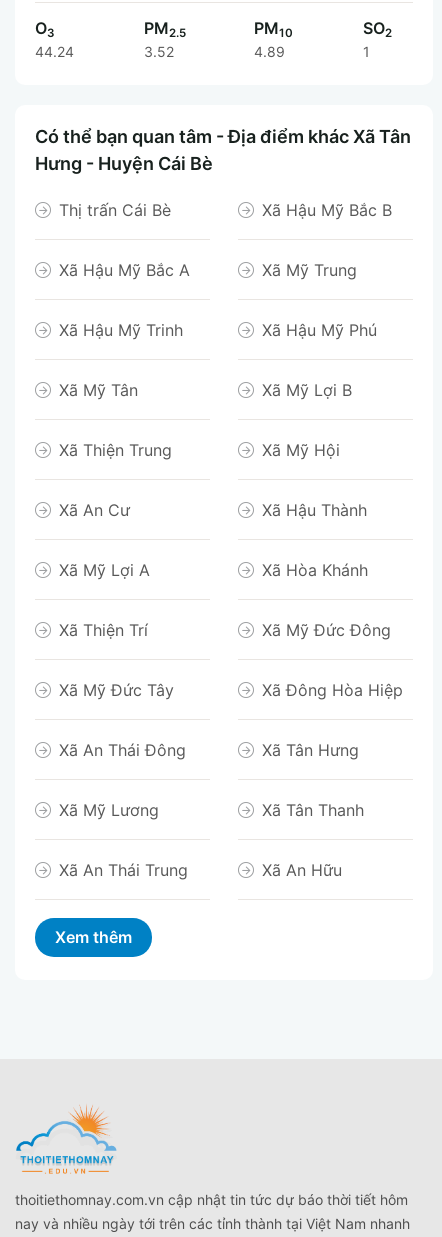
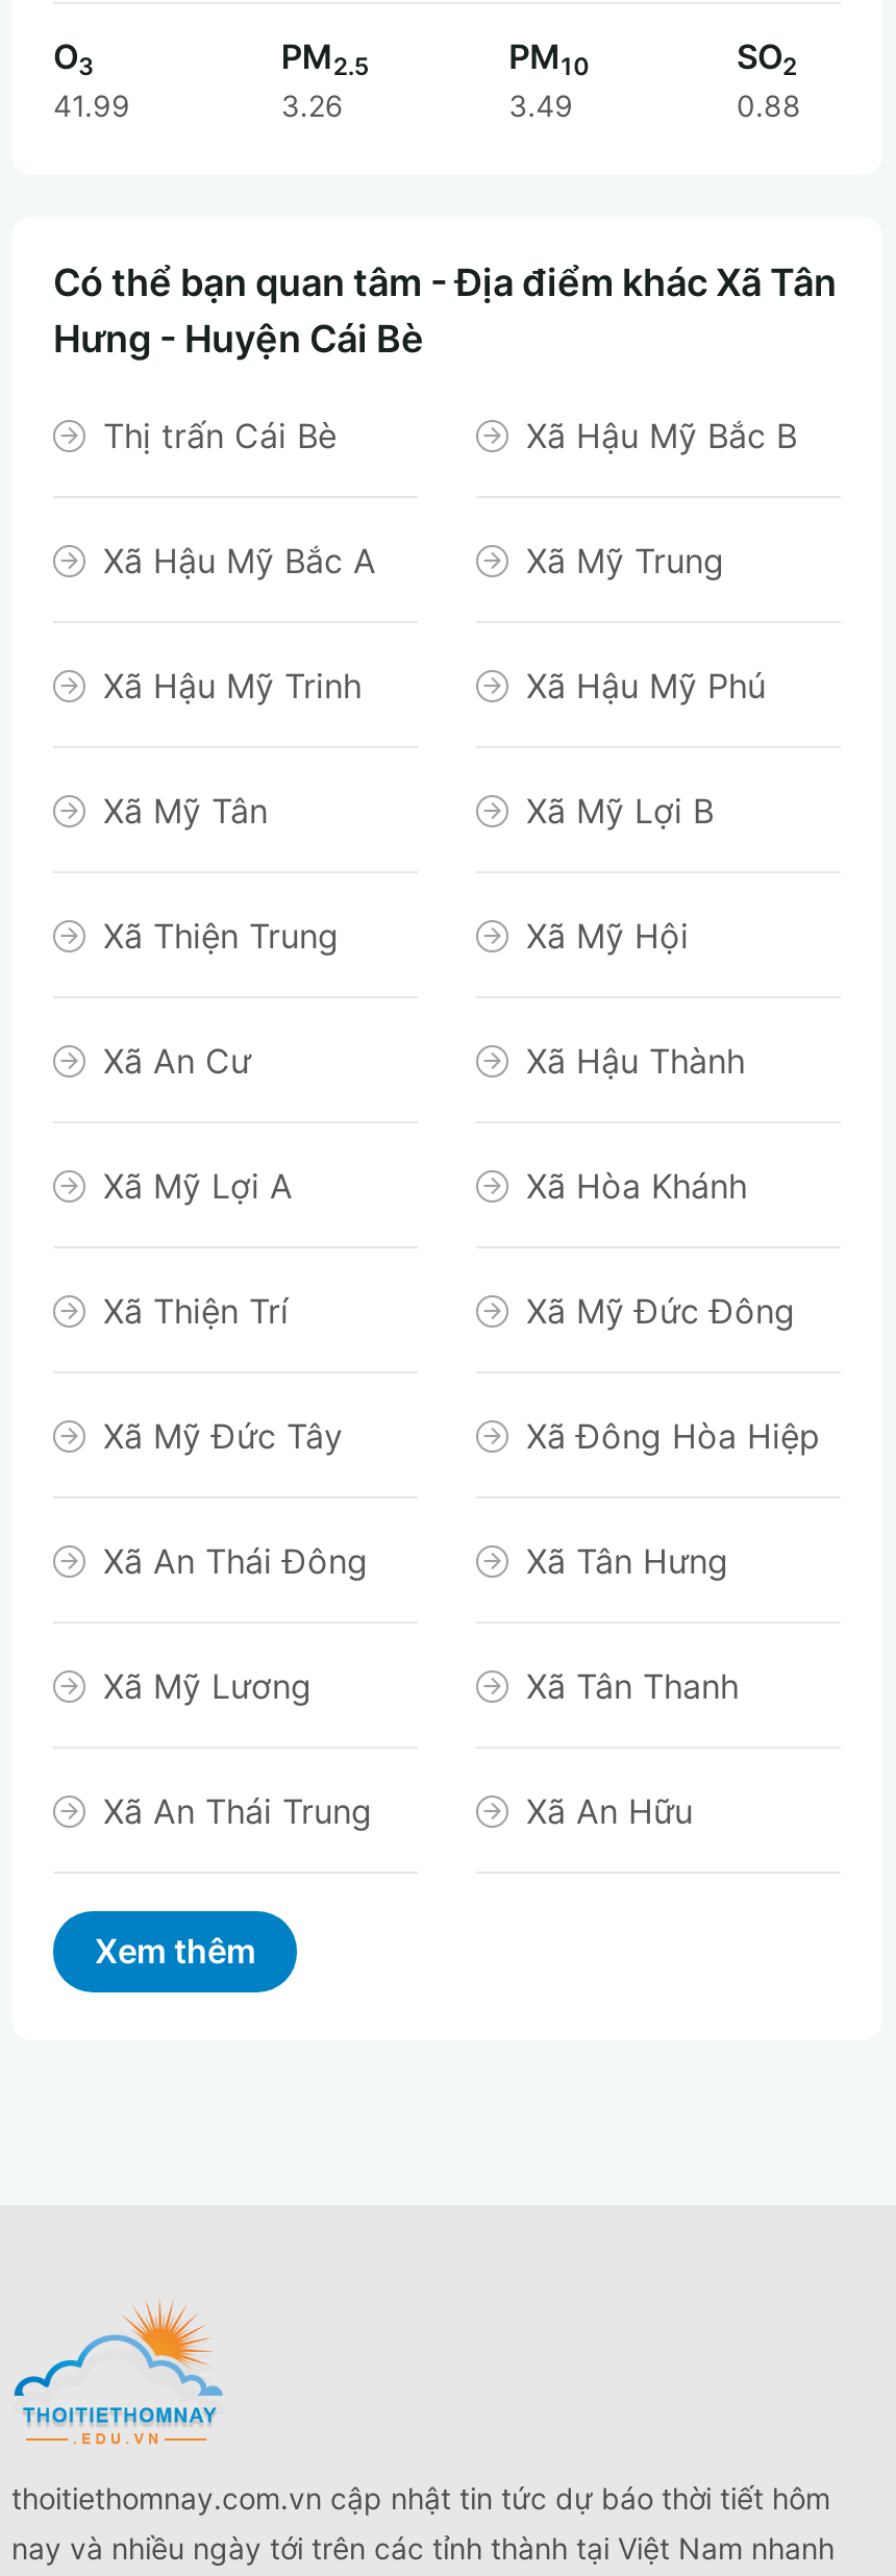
- 44.24
+ 41.99

- 3.52
+ 3.26

- 4.89
+ 3.49

- 1
+ 0.88
